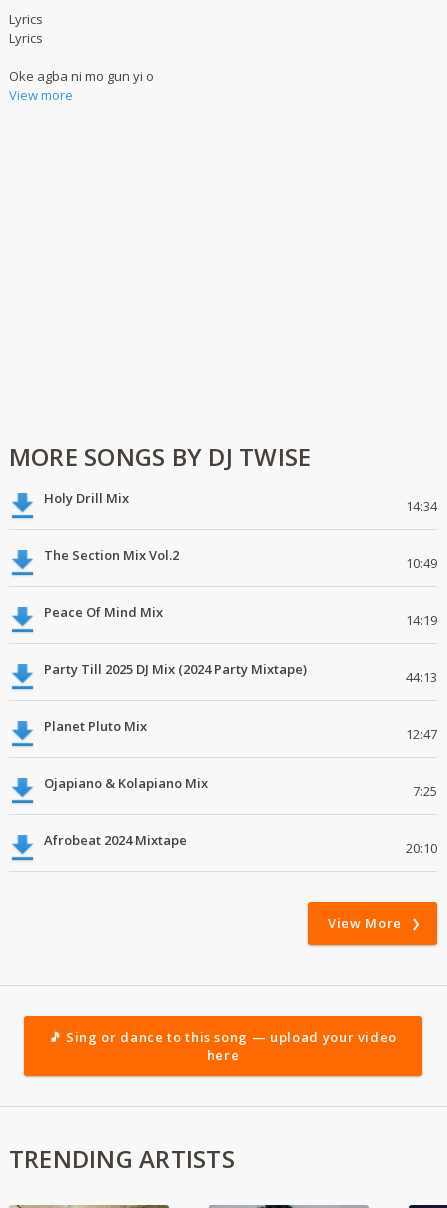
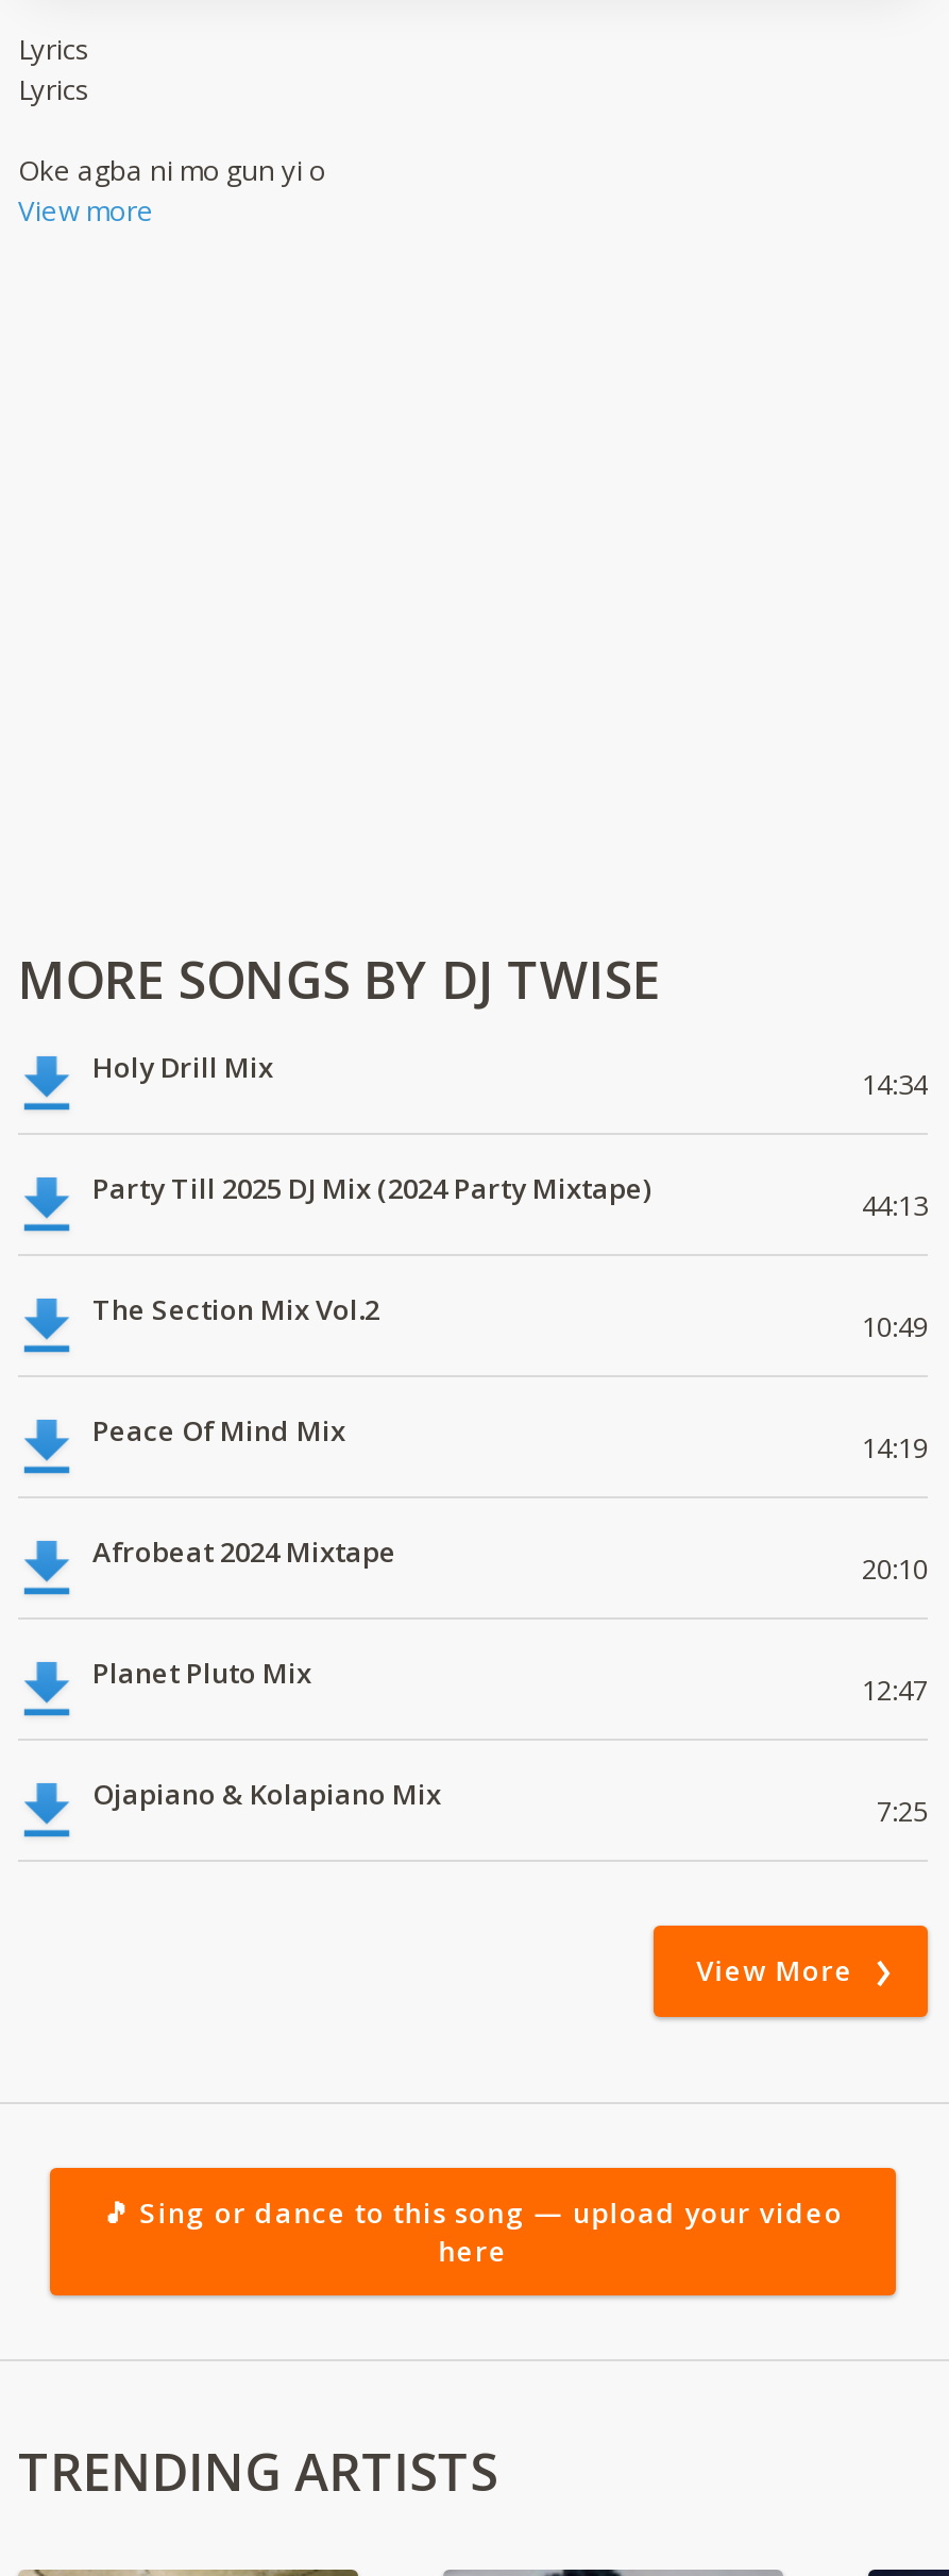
moved down: The Section Mix Vol.2 | 10:49 | Peace Of Mind Mix | 14:19

moved up: Party Till 2025 DJ Mix (2024 Party Mixtape) | 44:13

moved down: Planet Pluto Mix | 12:47 | Ojapiano & Kolapiano Mix | 7:25

moved up: Afrobeat 2024 Mixtape | 20:10
